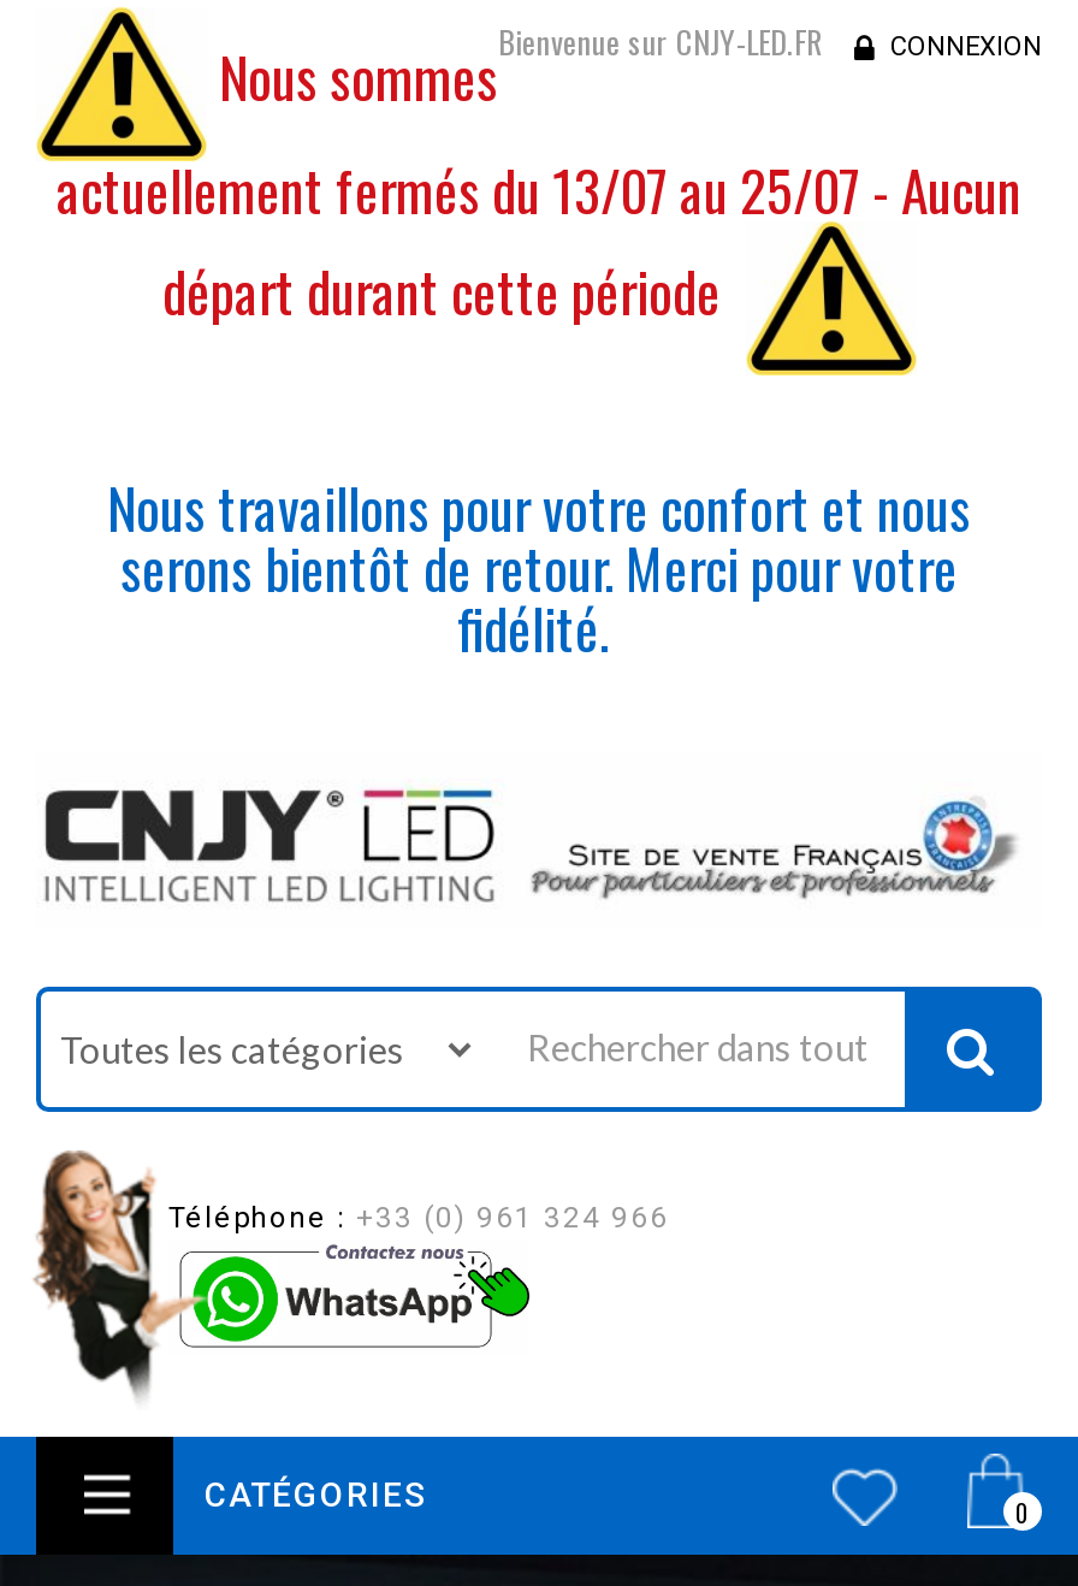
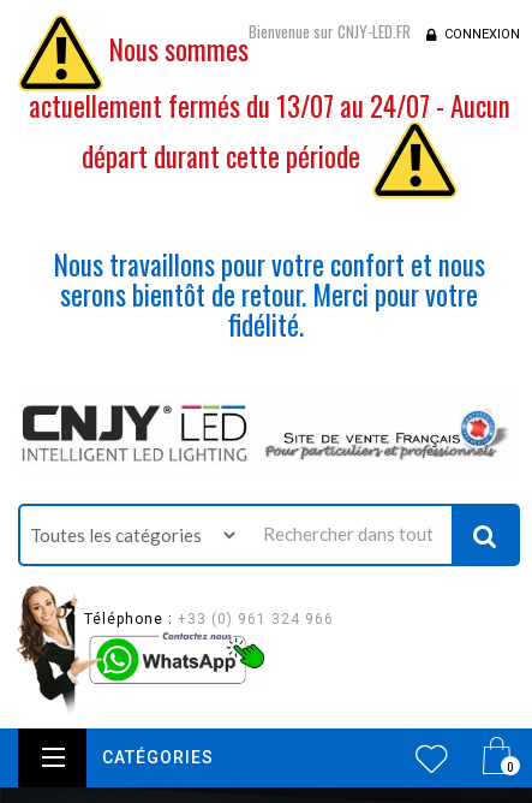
- actuellement fermés du 13/07 au 25/07 - Aucun
+ actuellement fermés du 13/07 au 24/07 - Aucun
